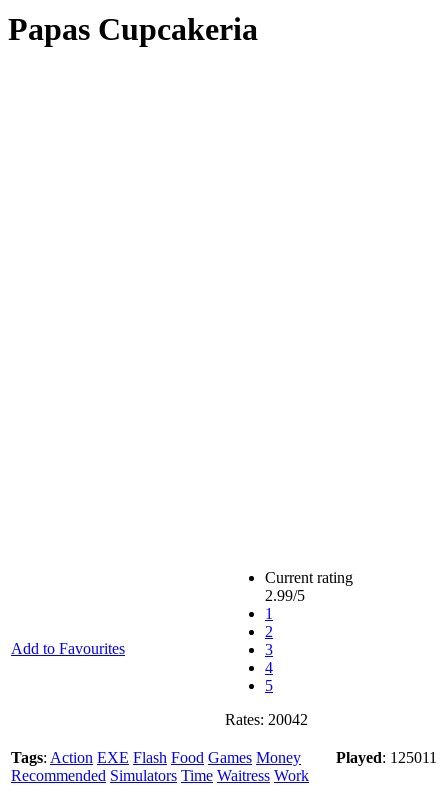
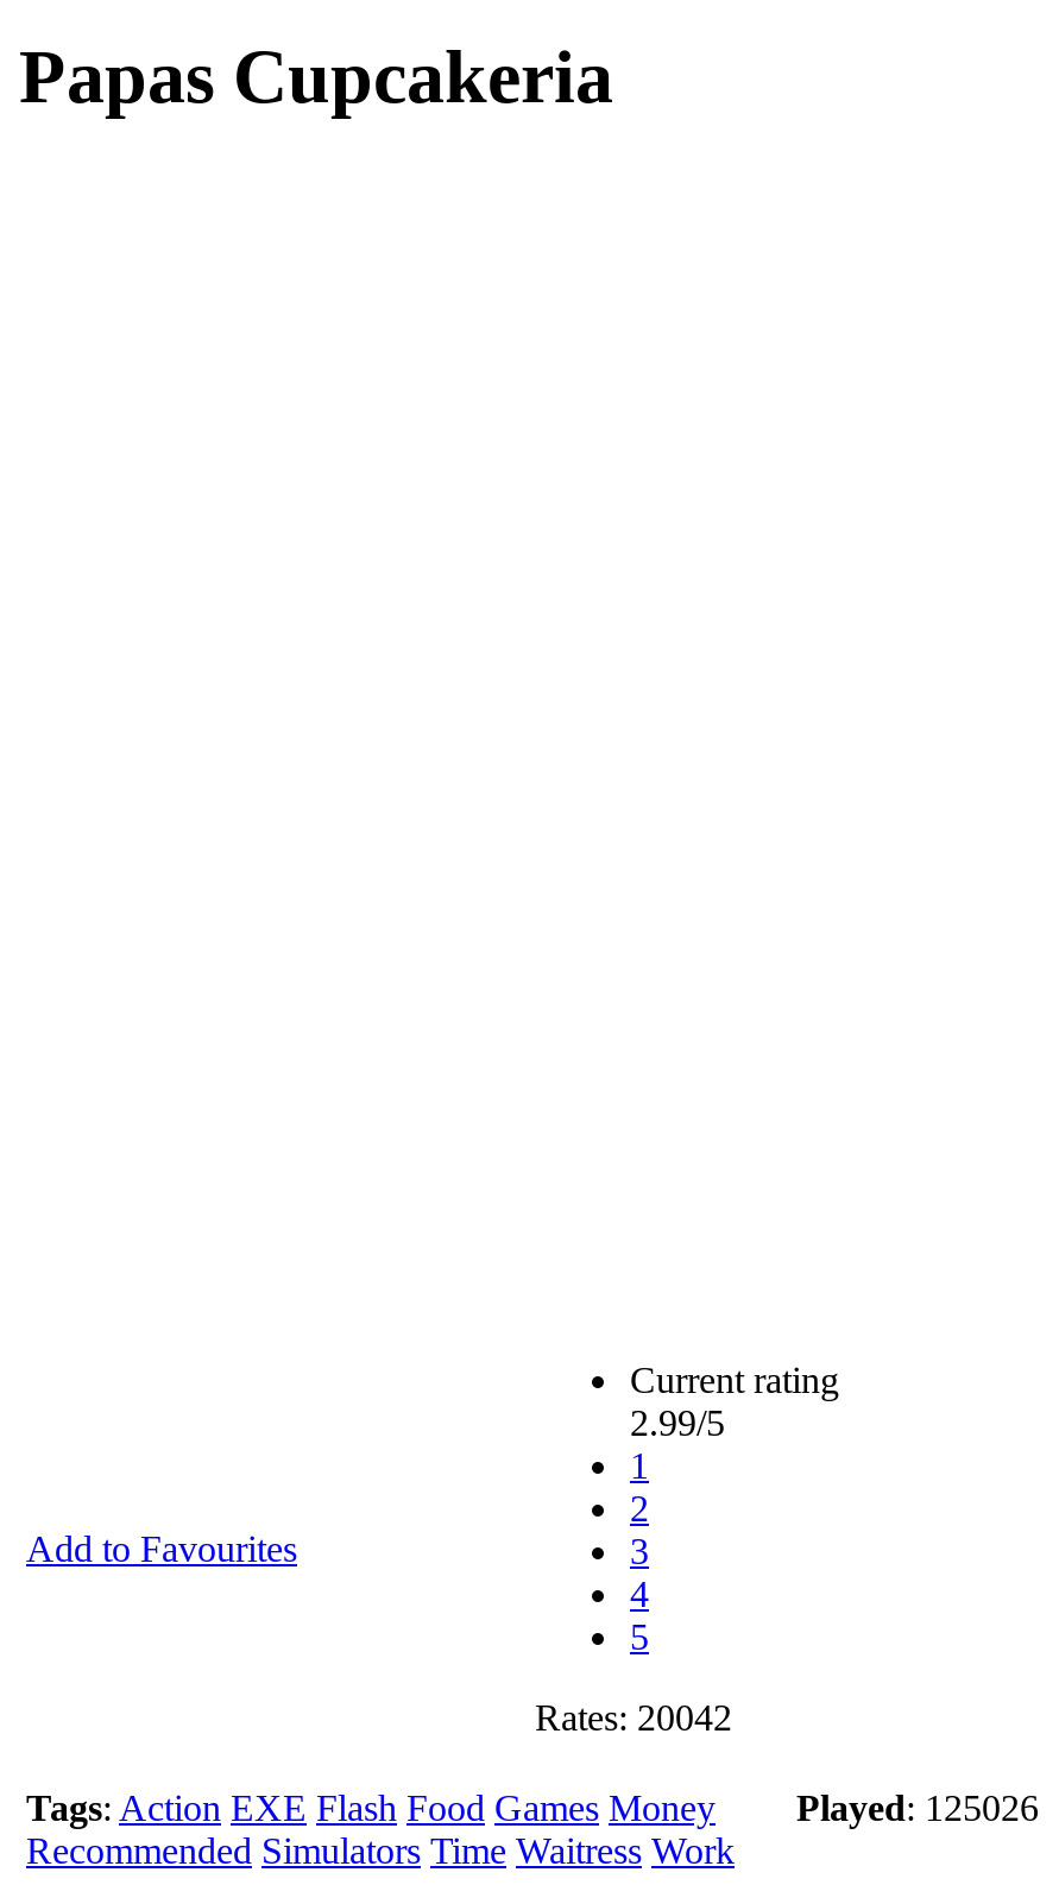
- Played: 125011
+ Played: 125026
